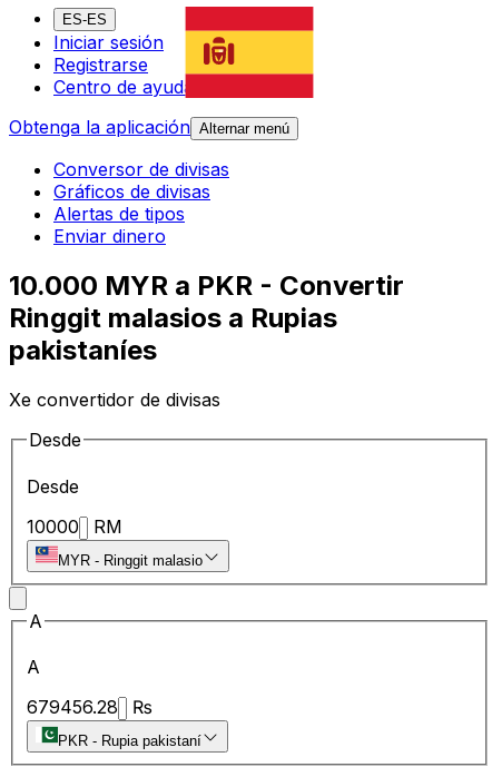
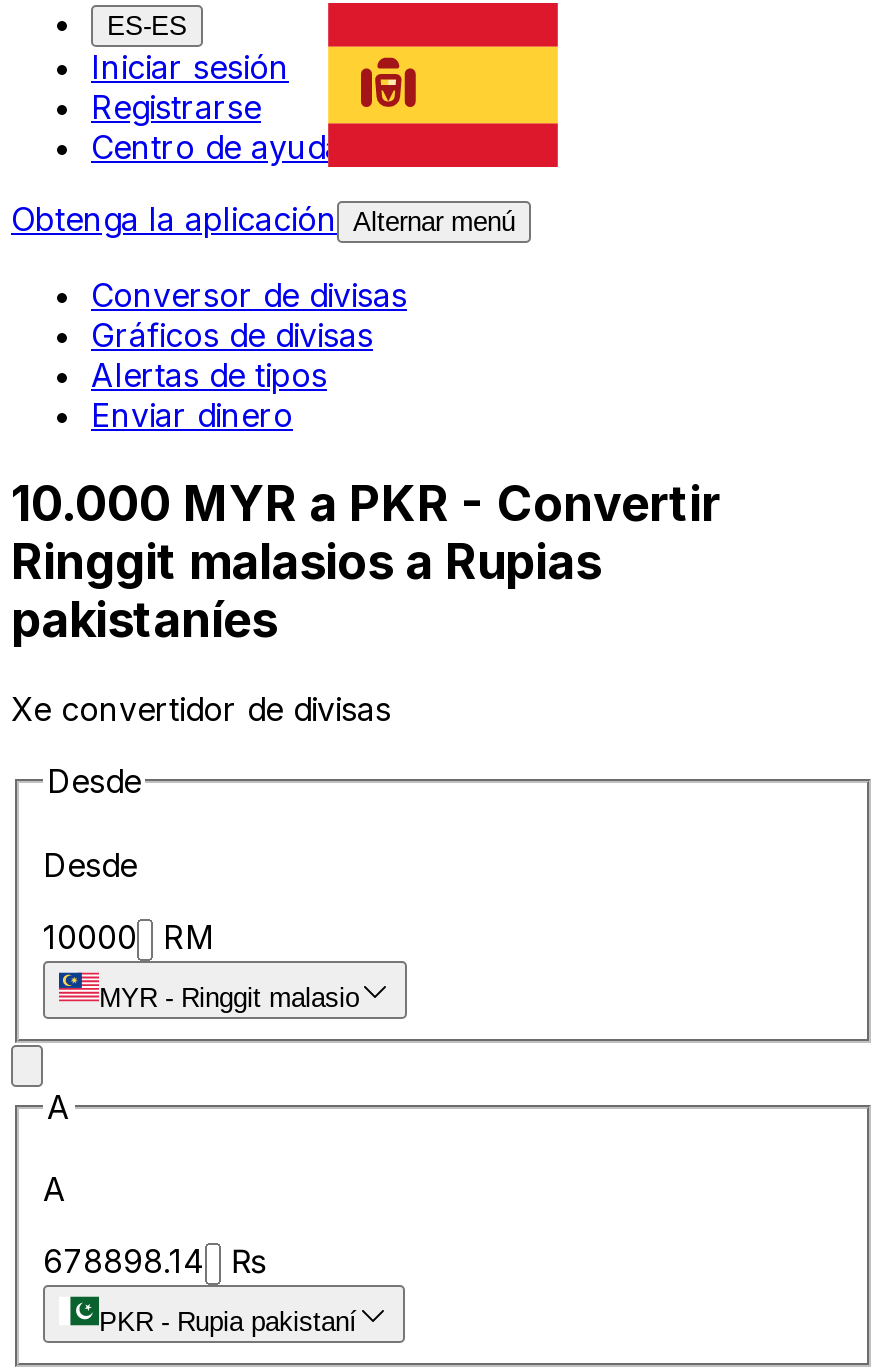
- 679456.28 ₨
+ 678898.14 ₨
